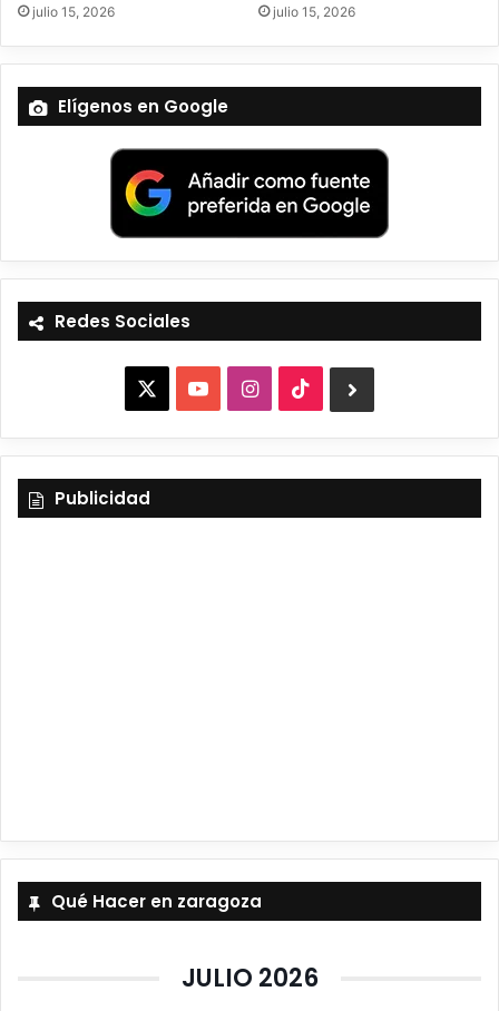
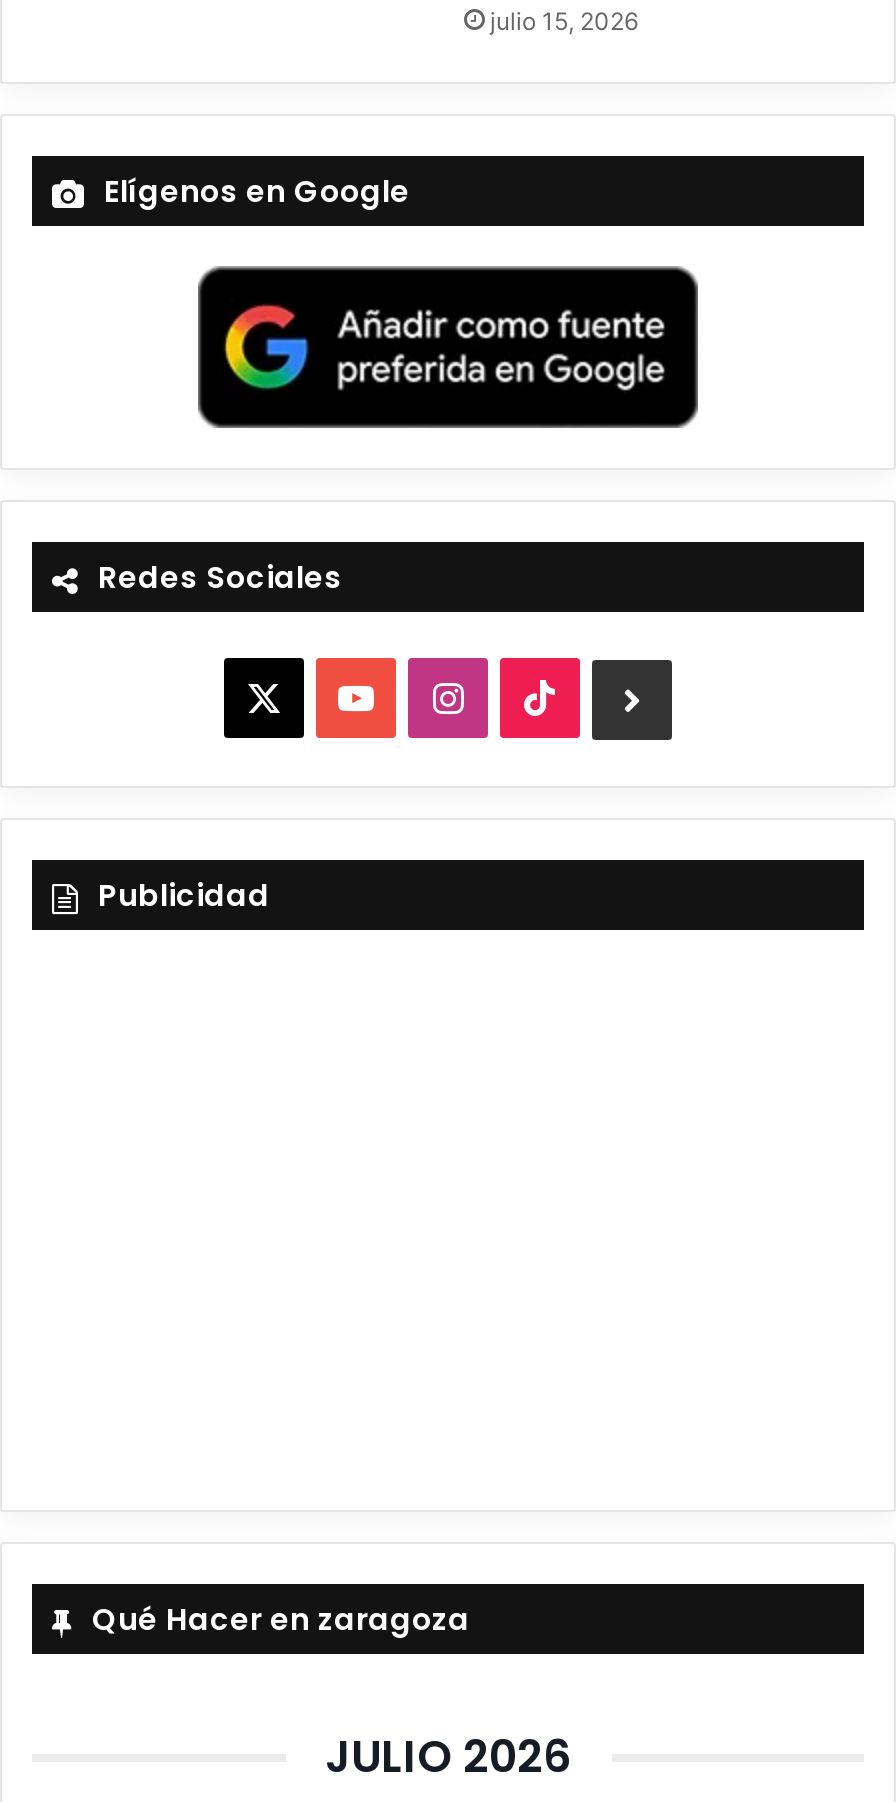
- julio 15, 2026
